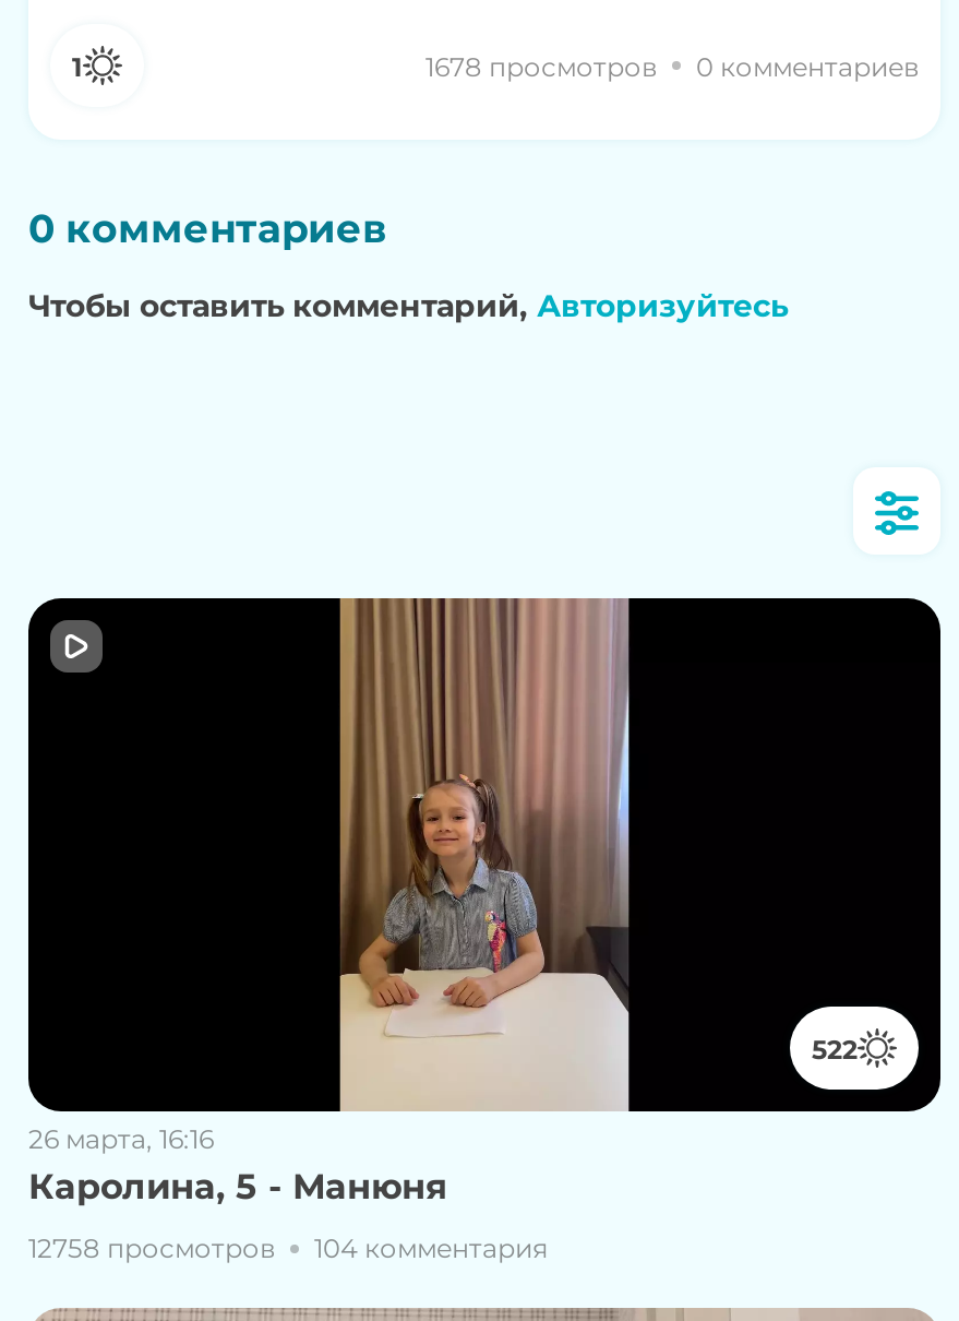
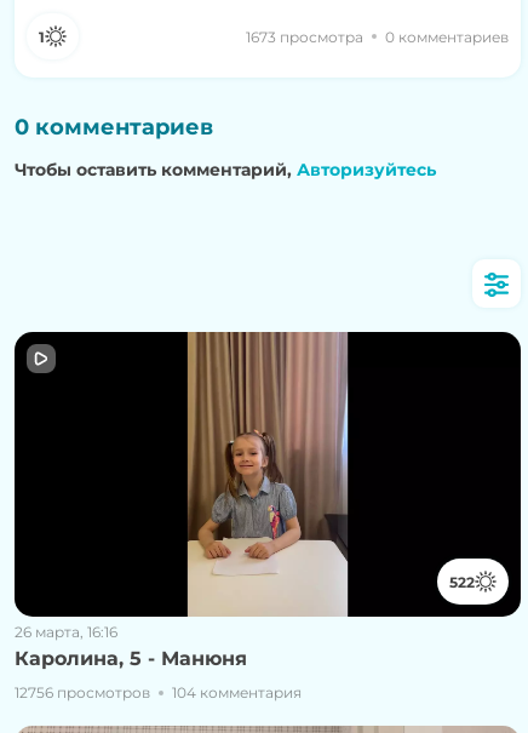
- 1678 просмотров
+ 1673 просмотра

- 12758 просмотров 104 комментария
+ 12756 просмотров 104 комментария
